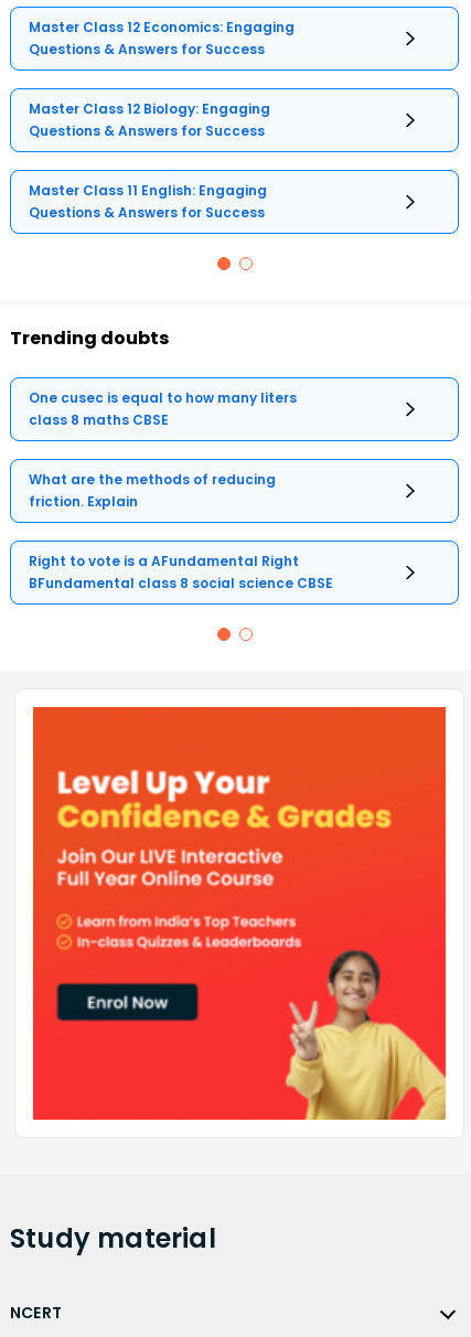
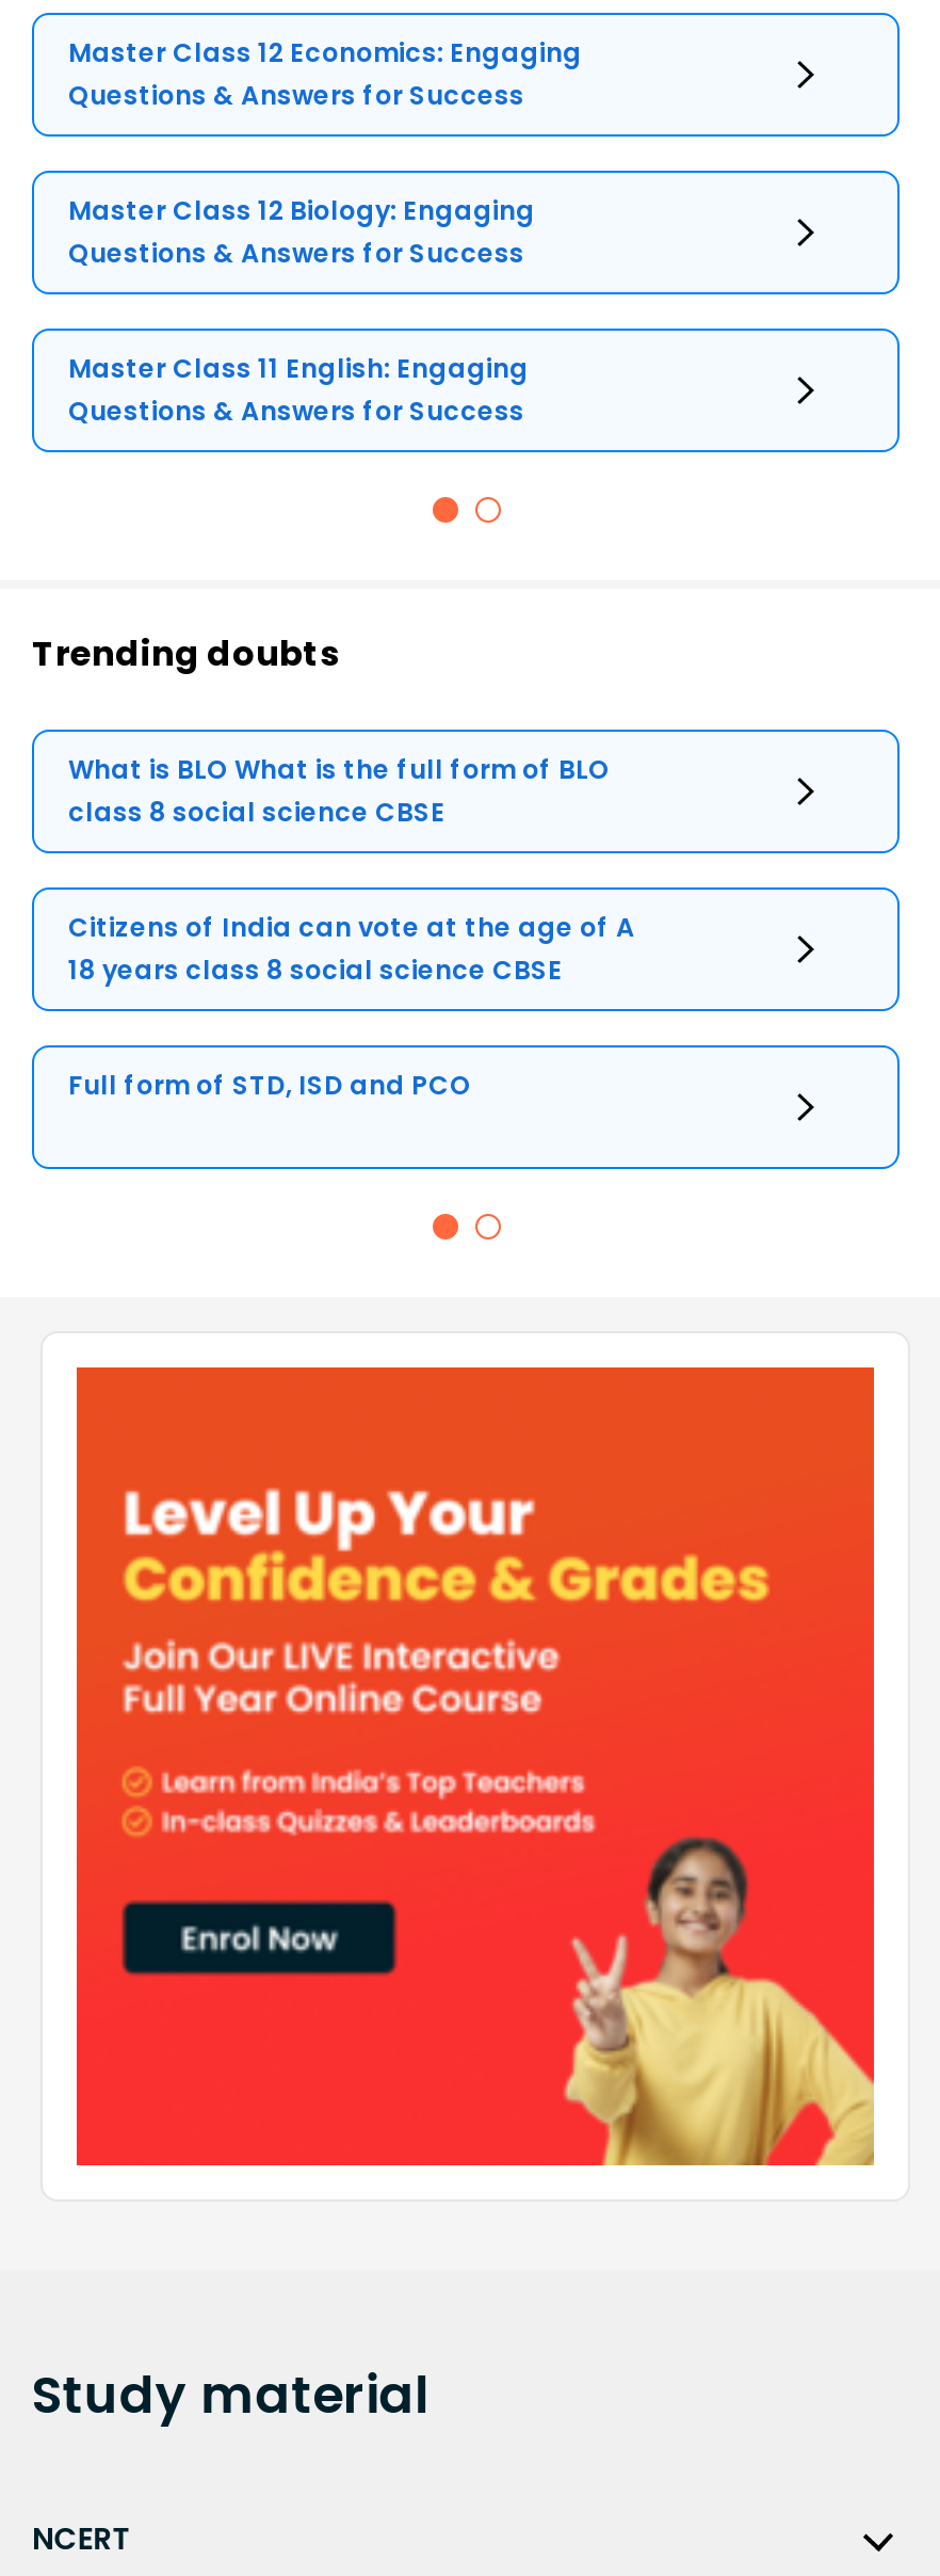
- One cusec is equal to how many liters
- class 8 maths CBSE
+ What is BLO What is the full form of BLO
+ class 8 social science CBSE

- What are the methods of reducing
- friction. Explain
+ Citizens of India can vote at the age of A
+ 18 years class 8 social science CBSE

- Right to vote is a AFundamental Right
- BFundamental class 8 social science CBSE
+ Full form of STD, ISD and PCO
